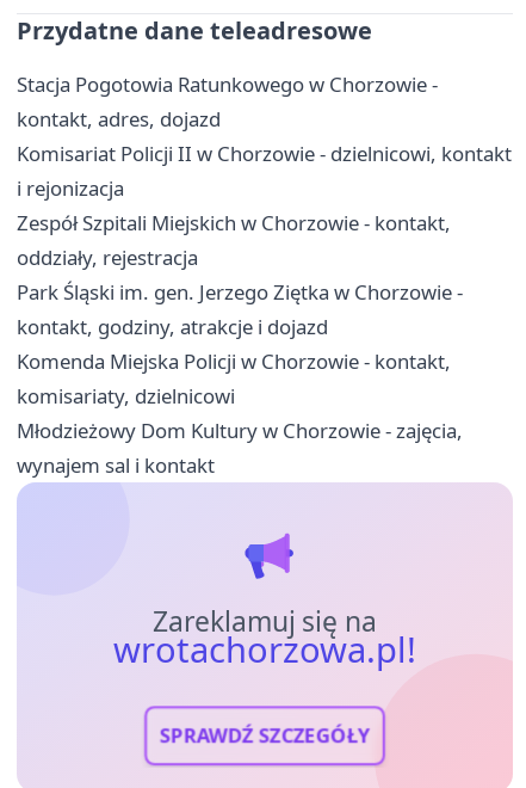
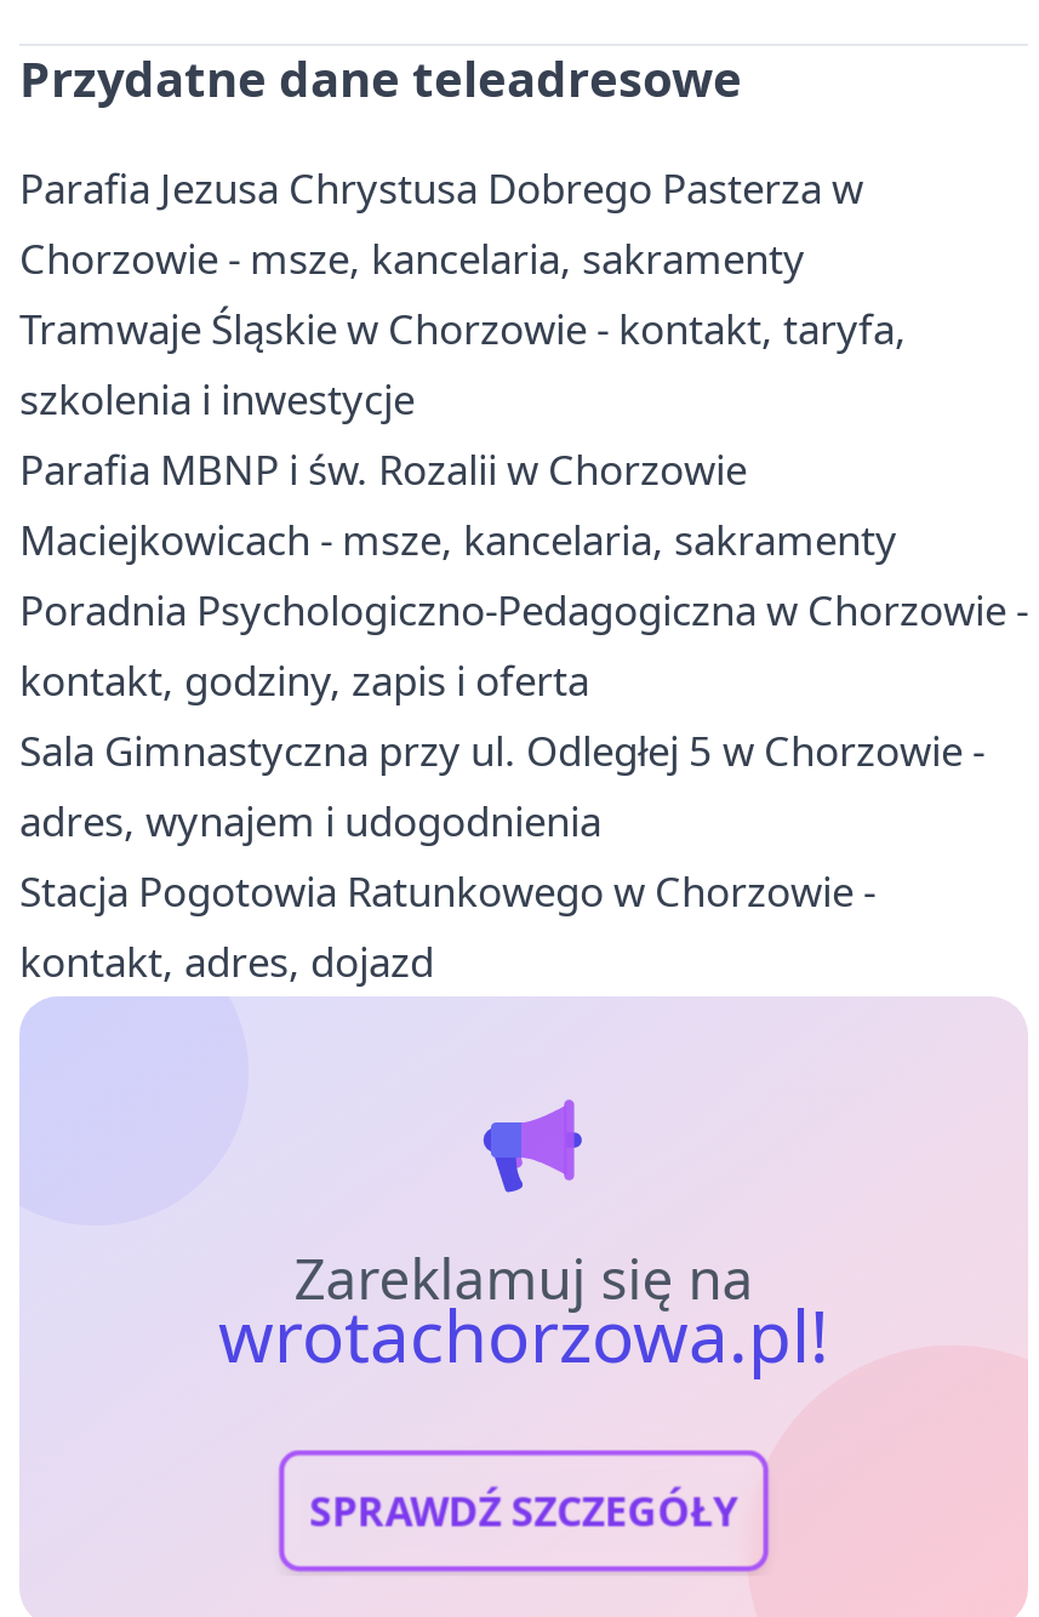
+ Parafia Jezusa Chrystusa Dobrego Pasterza w
+ Chorzowie - msze, kancelaria, sakramenty
+ Tramwaje Śląskie w Chorzowie - kontakt, taryfa,
+ szkolenia i inwestycje
+ Parafia MBNP i św. Rozalii w Chorzowie
+ Maciejkowicach - msze, kancelaria, sakramenty
+ Poradnia Psychologiczno-Pedagogiczna w Chorzowie -
+ kontakt, godziny, zapis i oferta
+ Sala Gimnastyczna przy ul. Odległej 5 w Chorzowie -
+ adres, wynajem i udogodnienia

moved down: Stacja Pogotowia Ratunkowego w Chorzowie - | kontakt, adres, dojazd

- Komisariat Policji II w Chorzowie - dzielnicowi, kontakt
- i rejonizacja
- Zespół Szpitali Miejskich w Chorzowie - kontakt,
- oddziały, rejestracja
- Park Śląski im. gen. Jerzego Ziętka w Chorzowie -
- kontakt, godziny, atrakcje i dojazd
- Komenda Miejska Policji w Chorzowie - kontakt,
- komisariaty, dzielnicowi
- Młodzieżowy Dom Kultury w Chorzowie - zajęcia,
- wynajem sal i kontakt
